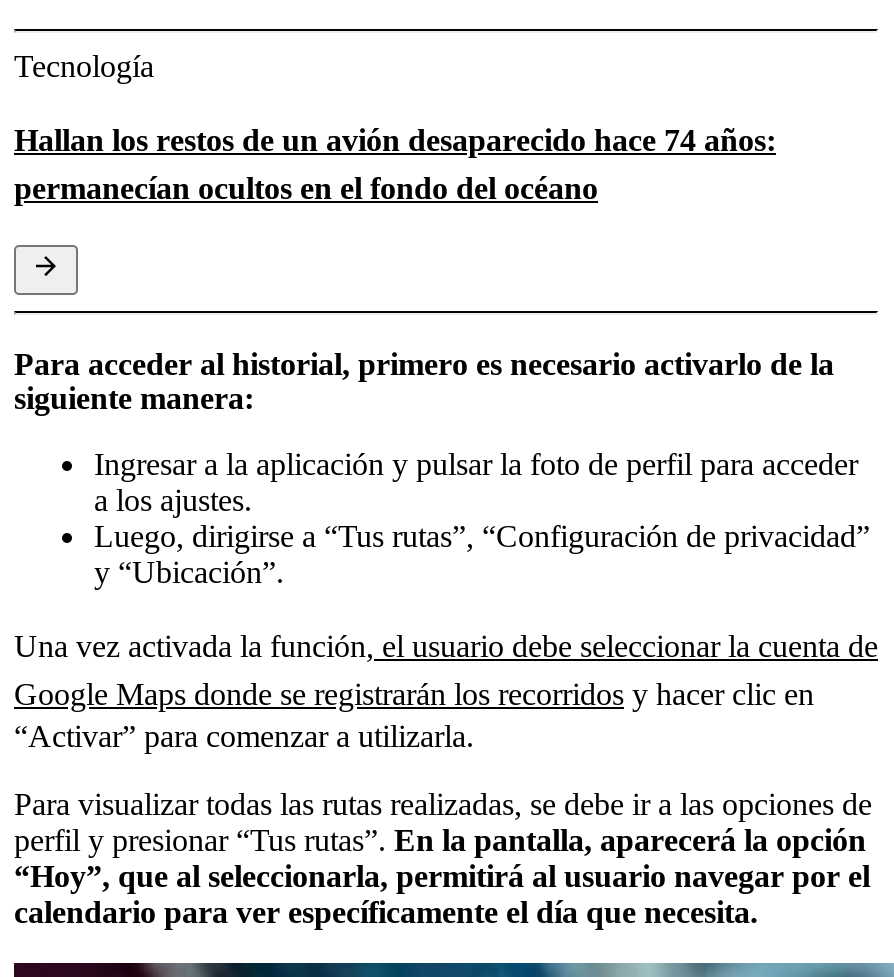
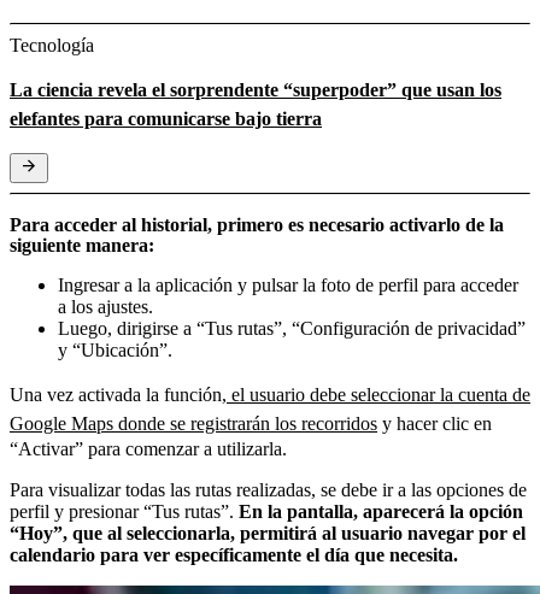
- Hallan los restos de un avión desaparecido hace 74 años:
- permanecían ocultos en el fondo del océano
+ La ciencia revela el sorprendente “superpoder” que usan los
+ elefantes para comunicarse bajo tierra
